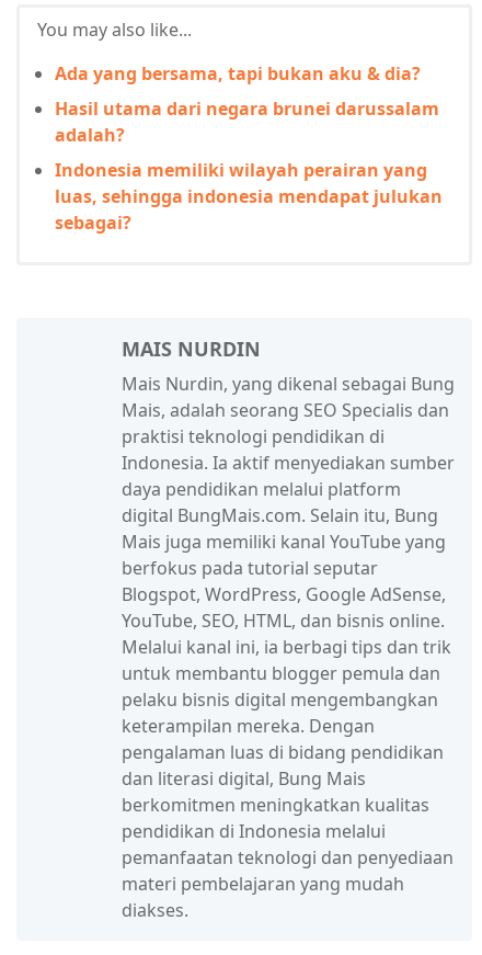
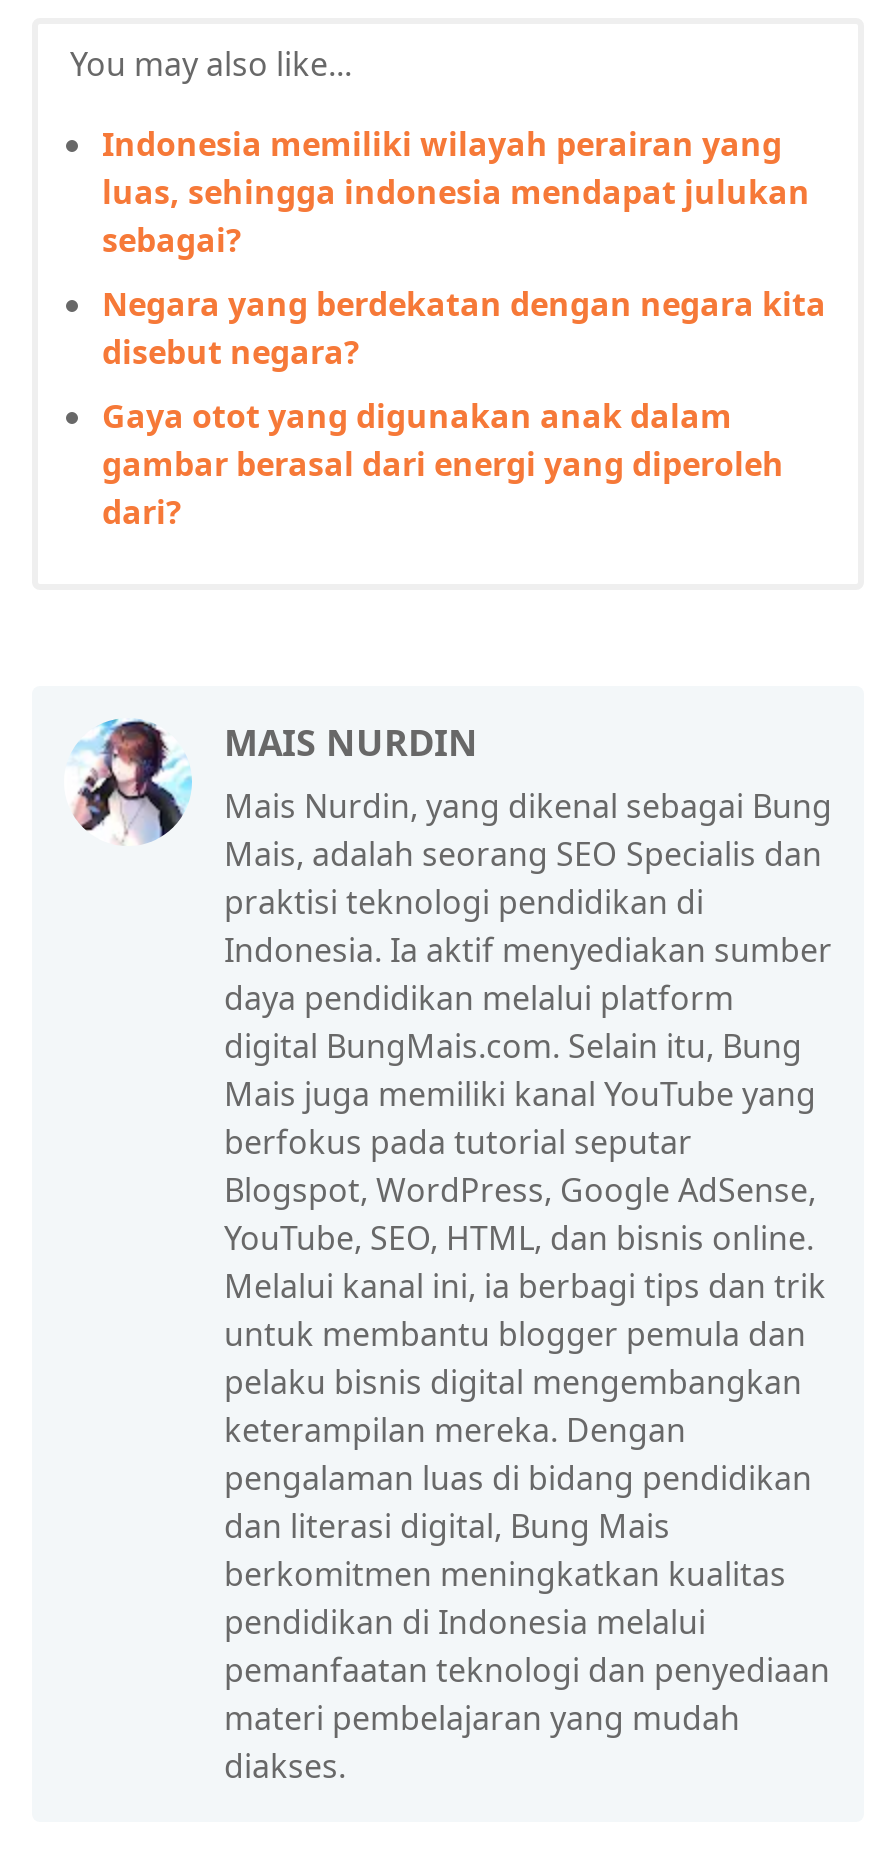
- Ada yang bersama, tapi bukan aku & dia?
- Hasil utama dari negara brunei darussalam
- adalah?

moved up: Indonesia memiliki wilayah perairan yang | luas, sehingga indonesia mendapat julukan | sebagai?

+ Negara yang berdekatan dengan negara kita
+ disebut negara?
+ Gaya otot yang digunakan anak dalam
+ gambar berasal dari energi yang diperoleh
+ dari?

+ [image]
